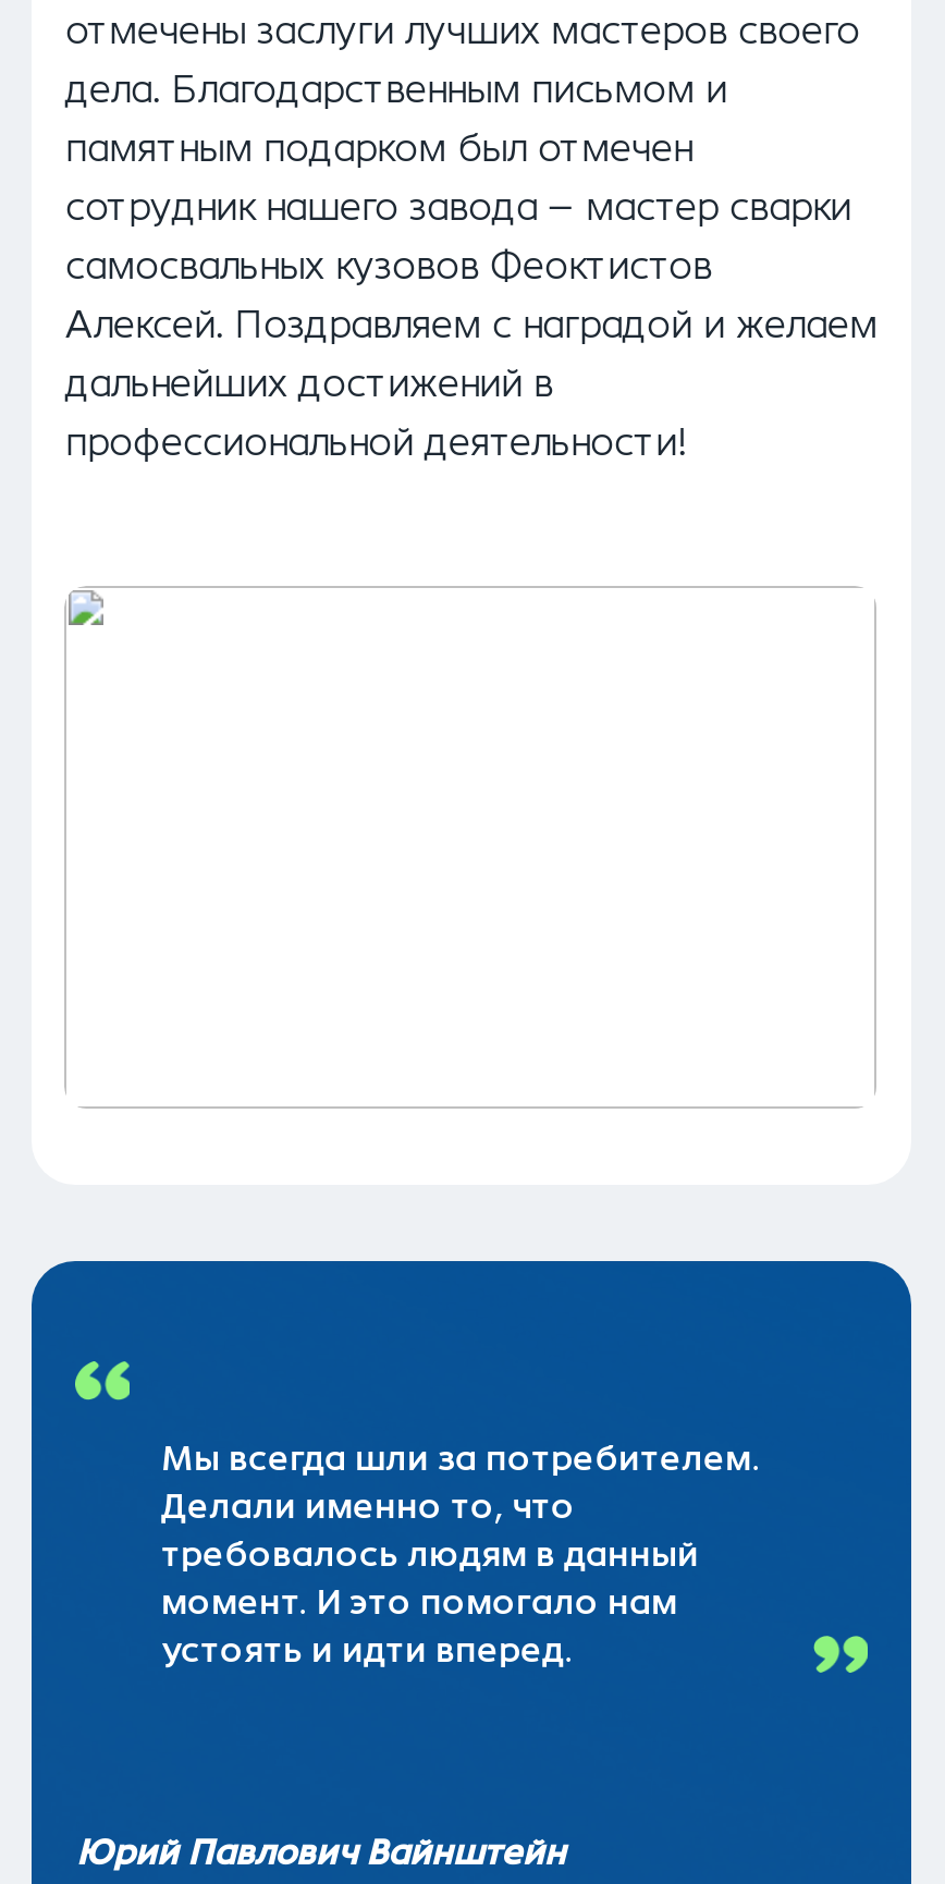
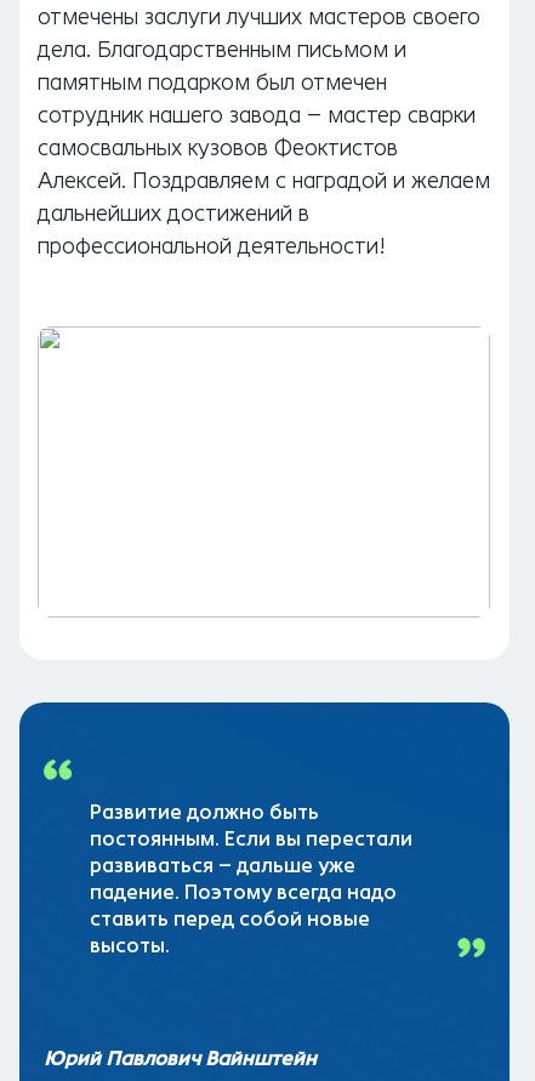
- Мы всегда шли за потребителем.
- Делали именно то, что
- требовалось людям в данный
- момент. И это помогало нам
- устоять и идти вперед.
+ Развитие должно быть
+ постоянным. Если вы перестали
+ развиваться – дальше уже
+ падение. Поэтому всегда надо
+ ставить перед собой новые
+ высоты.
